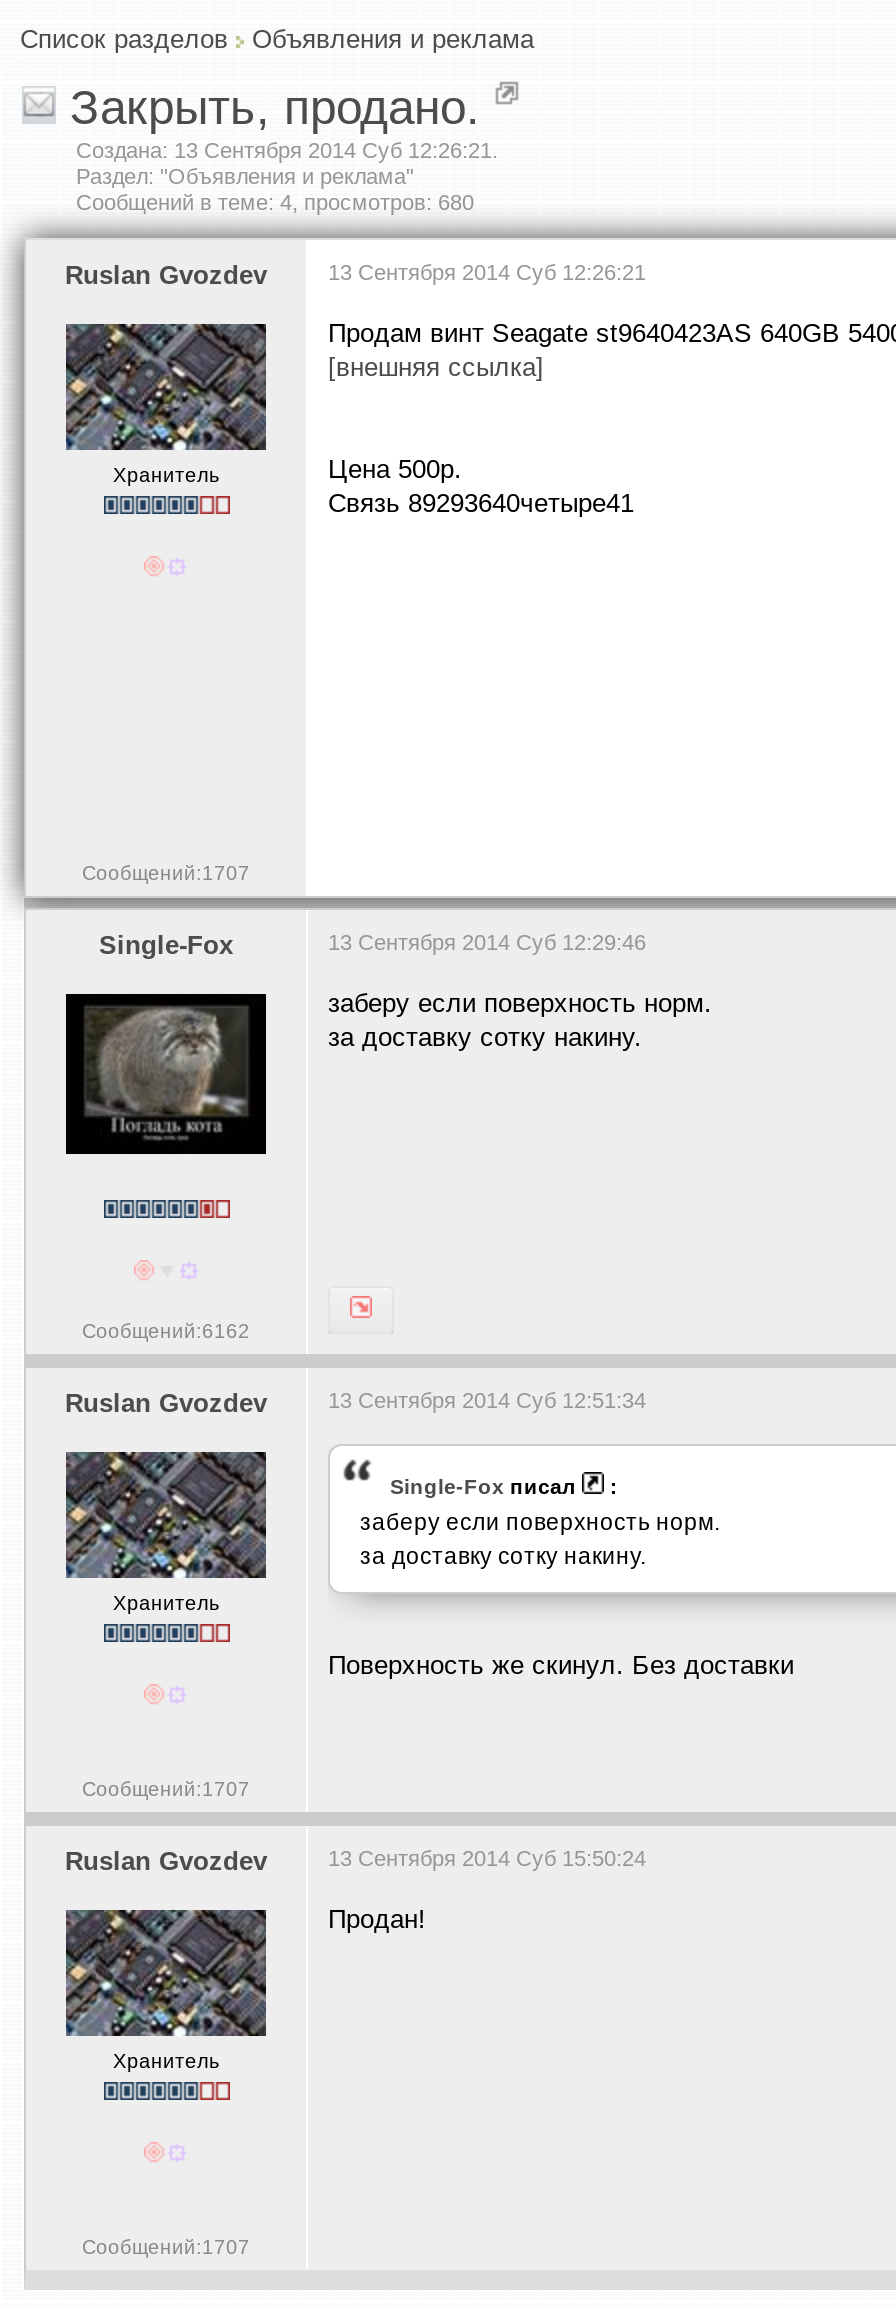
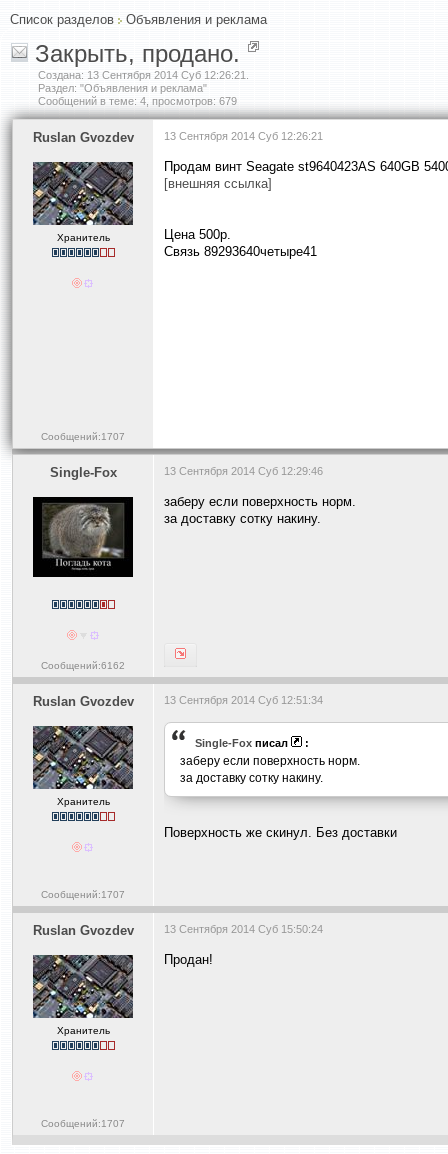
- Сообщений в теме: 4, просмотров: 680
+ Сообщений в теме: 4, просмотров: 679
